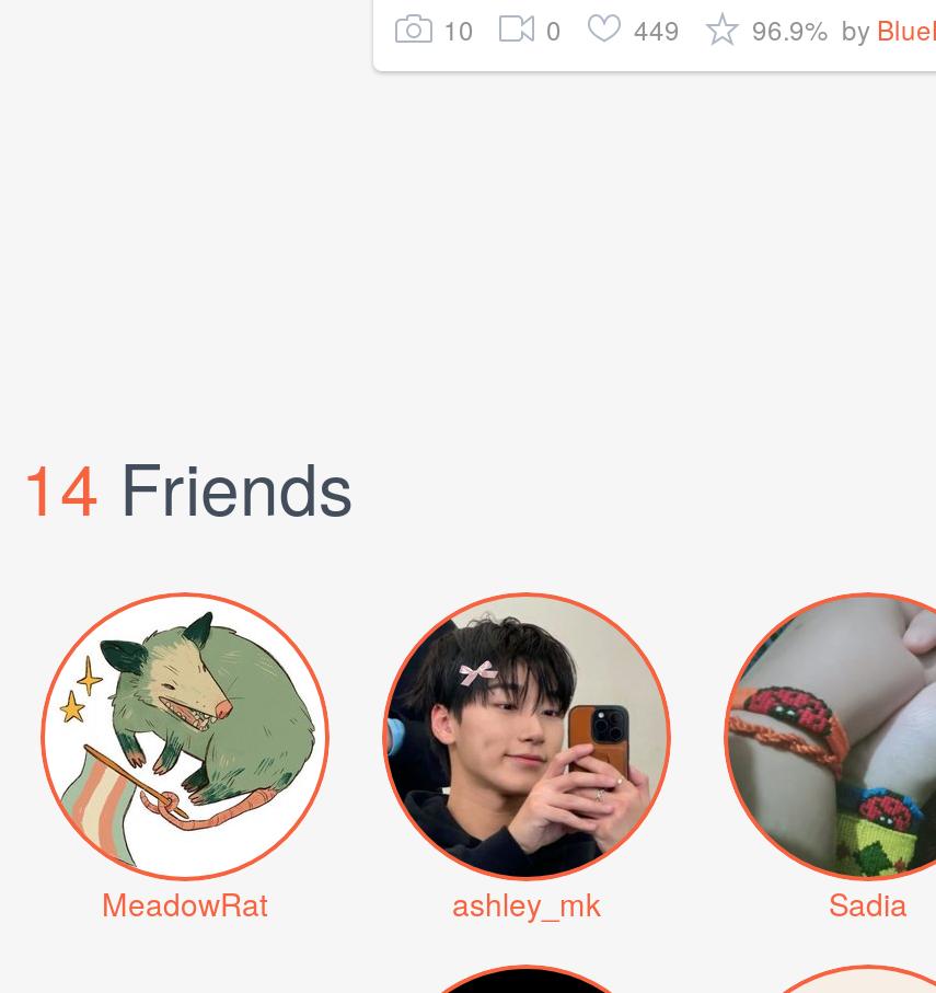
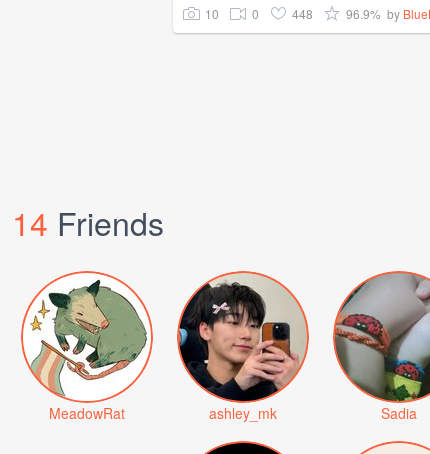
- 449
+ 448
